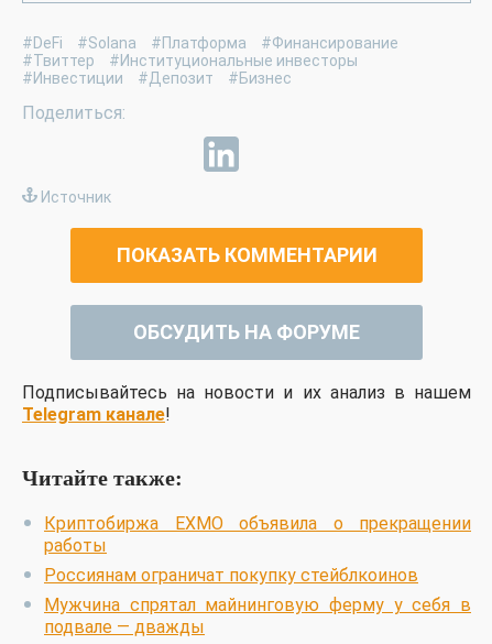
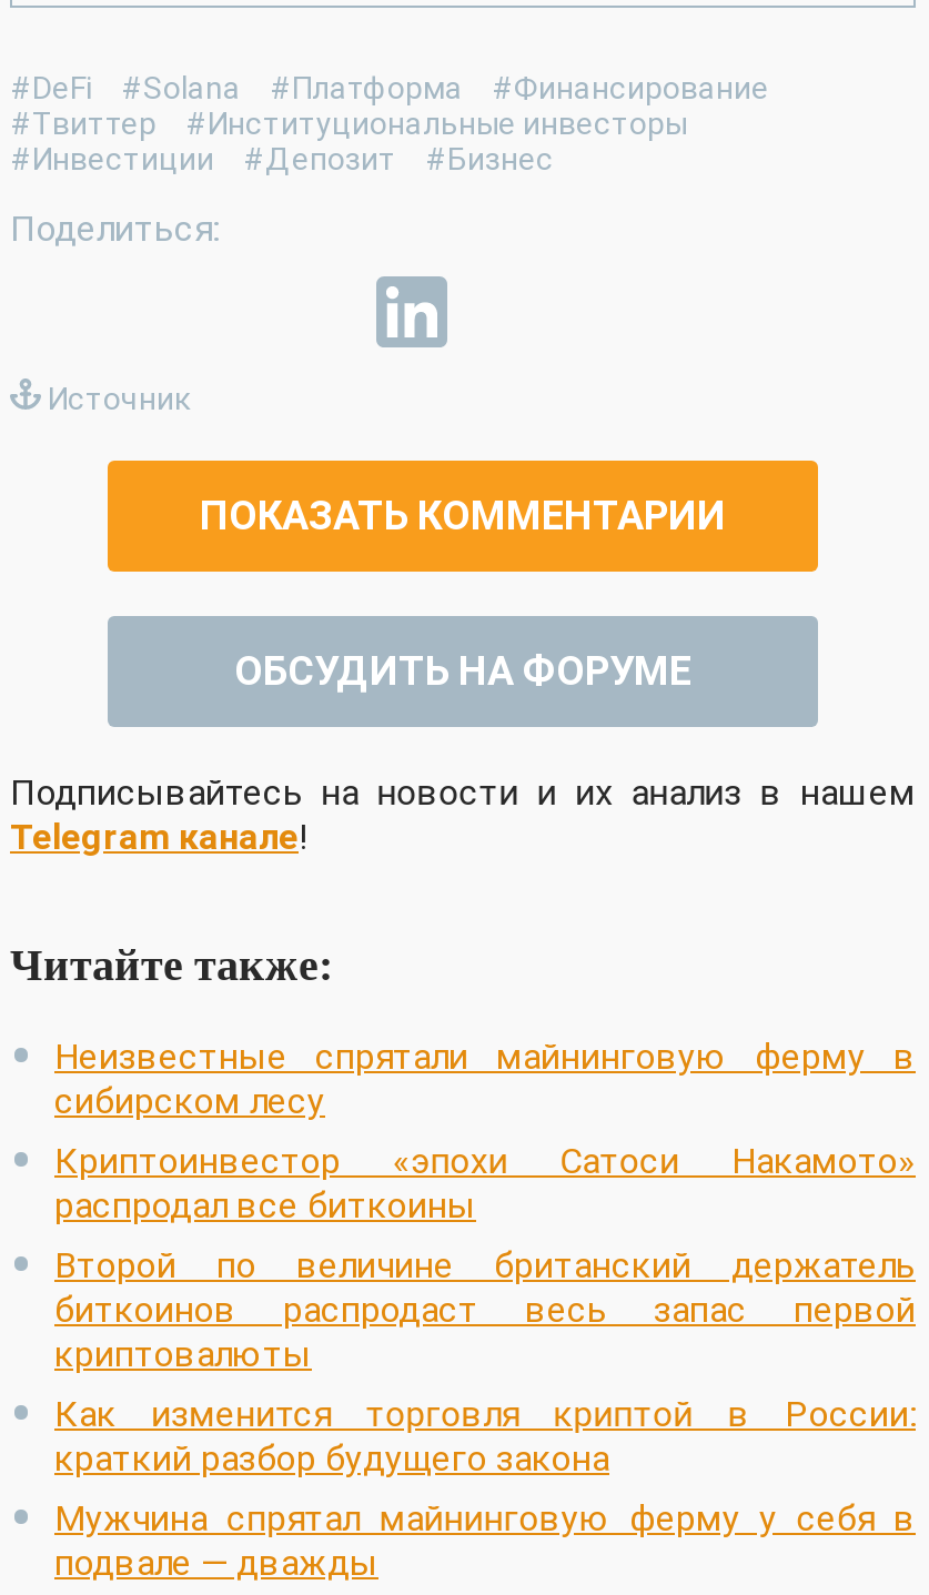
- Криптобиржа EXMO объявила о прекращении
- работы
- Россиянам ограничат покупку стейблкоинов
+ Неизвестные спрятали майнинговую ферму в
+ сибирском лесу
+ Криптоинвестор «эпохи Сатоси Накамото»
+ распродал все биткоины
+ Второй по величине британский держатель
+ биткоинов распродаст весь запас первой
+ криптовалюты
+ Как изменится торговля криптой в России:
+ краткий разбор будущего закона
